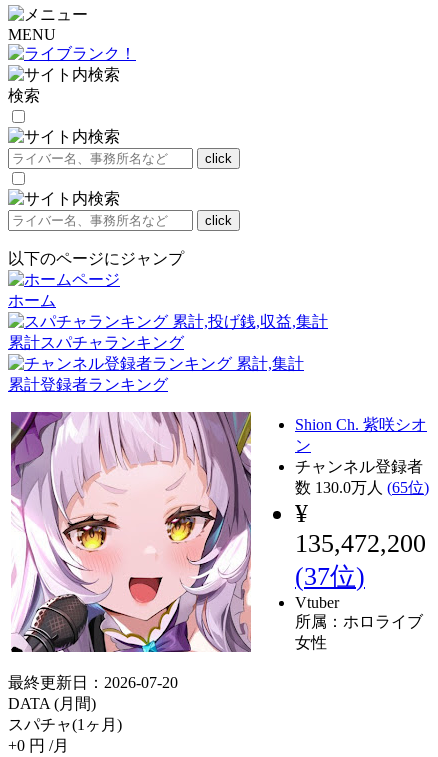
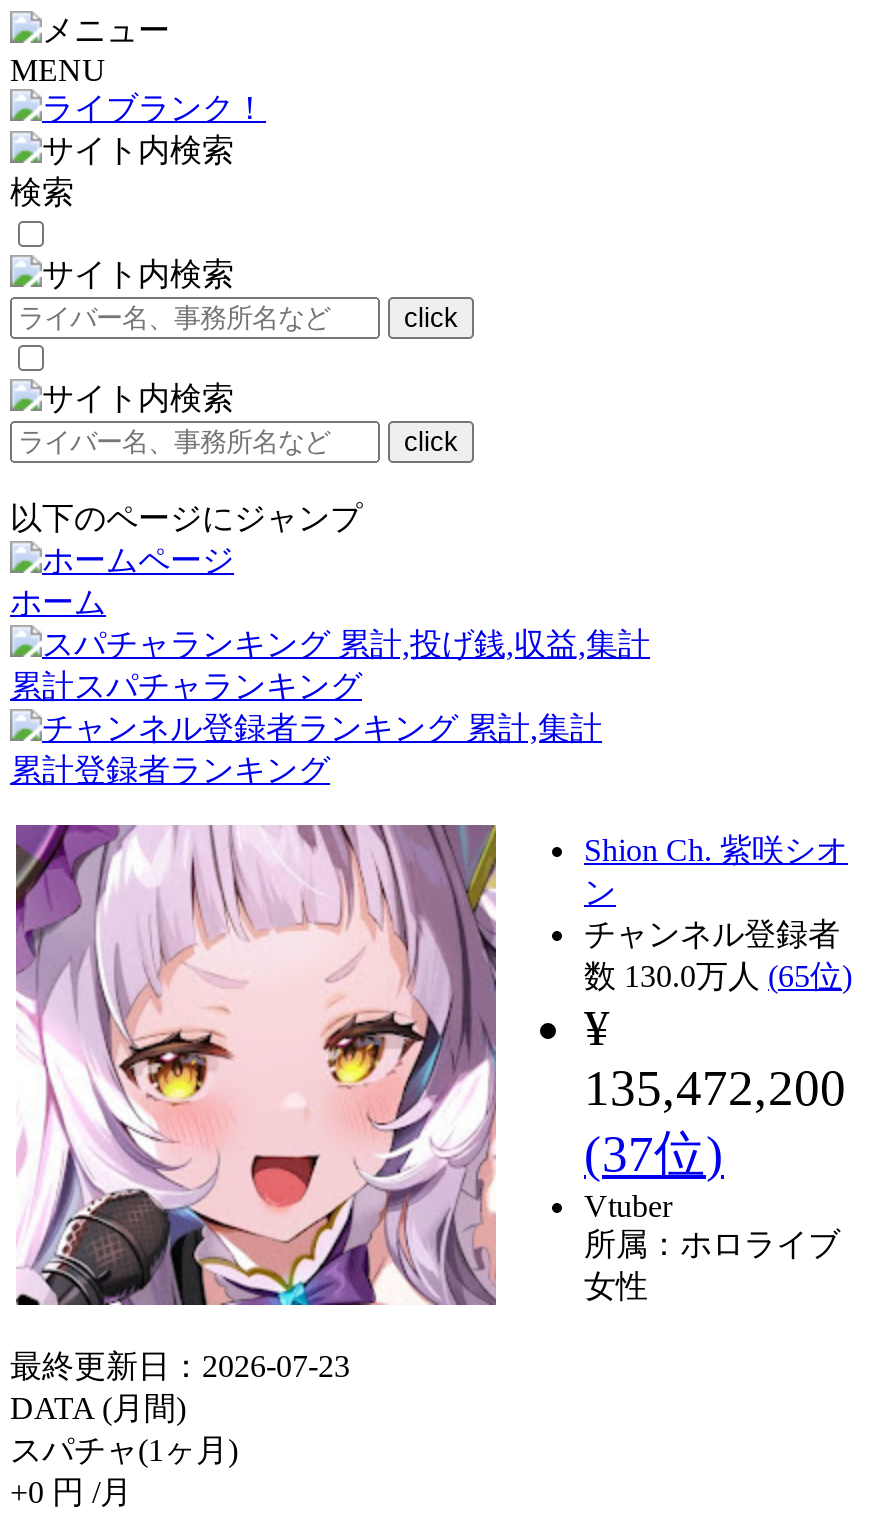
- 最終更新日：2026-07-20
+ 最終更新日：2026-07-23
